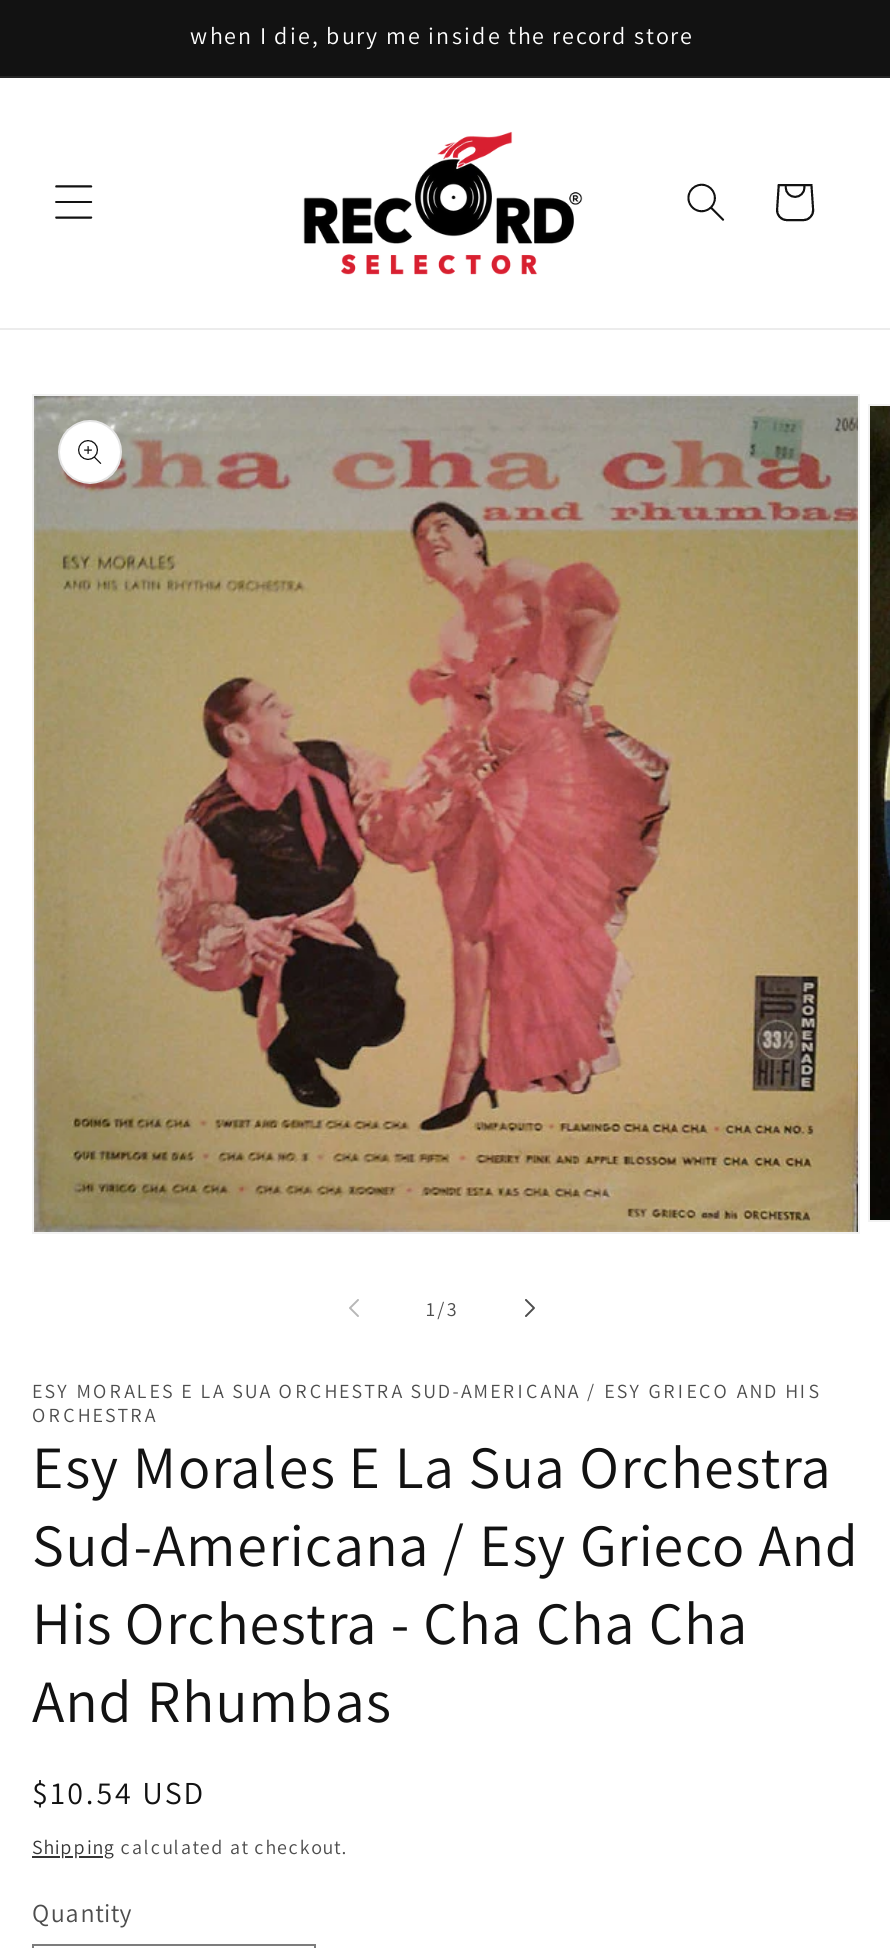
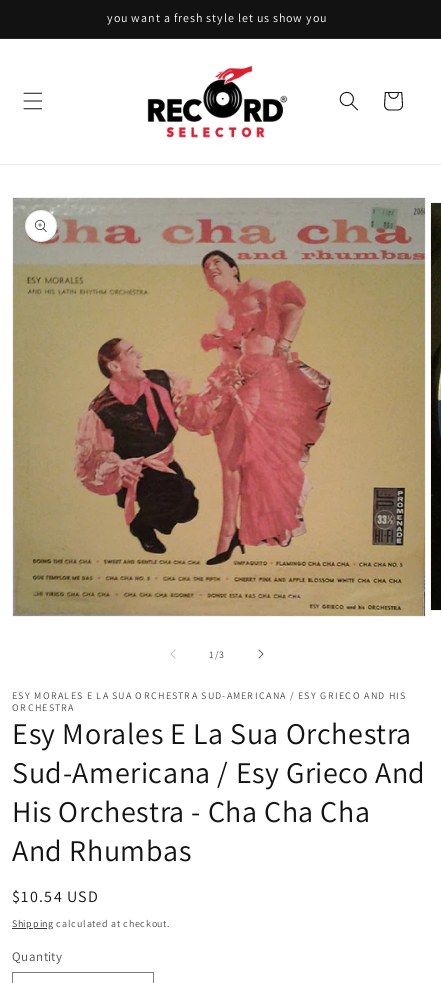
- when I die, bury me inside the record store
+ you want a fresh style let us show you
